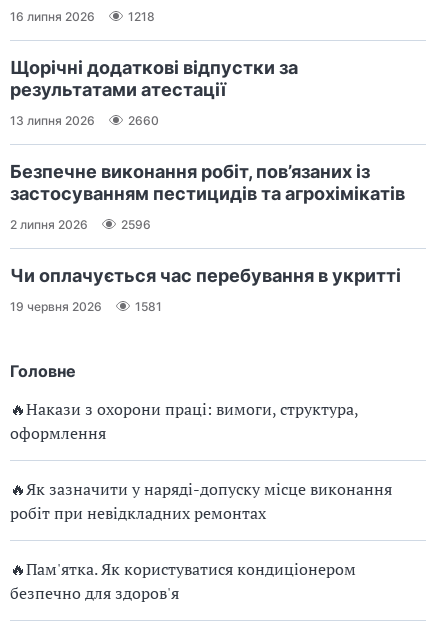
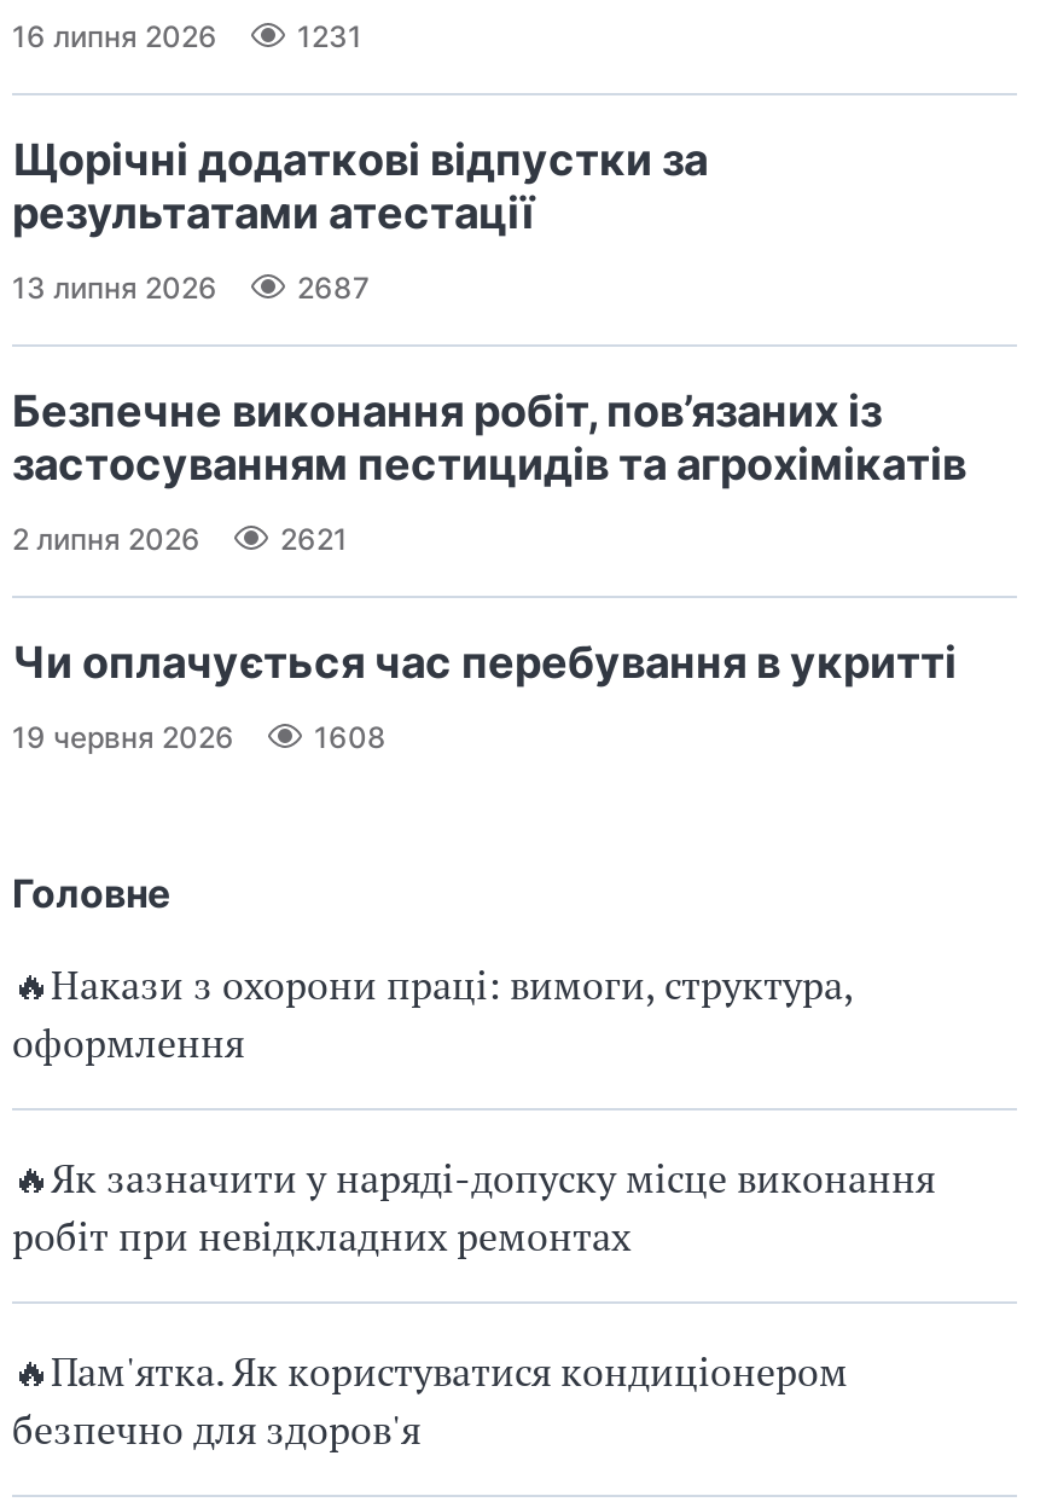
- 1218
+ 1231

- 2660
+ 2687

- 2596
+ 2621

- 1581
+ 1608
